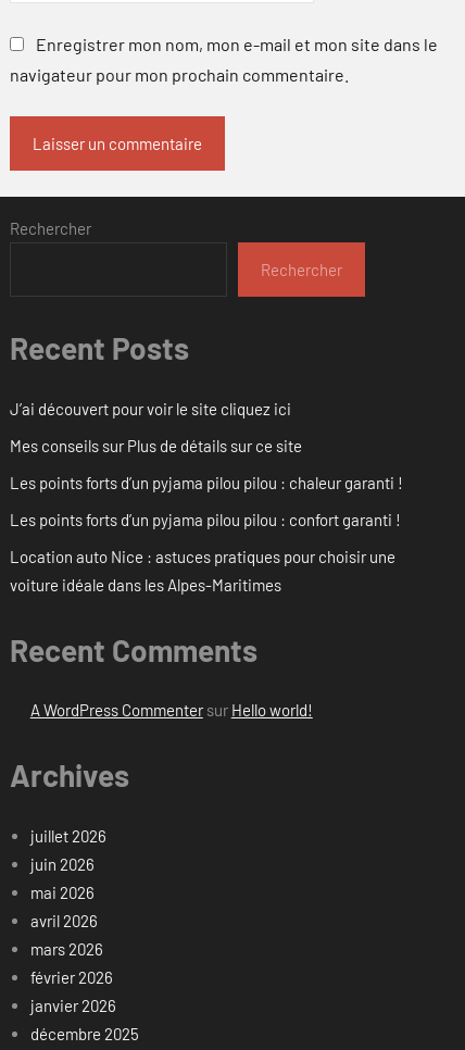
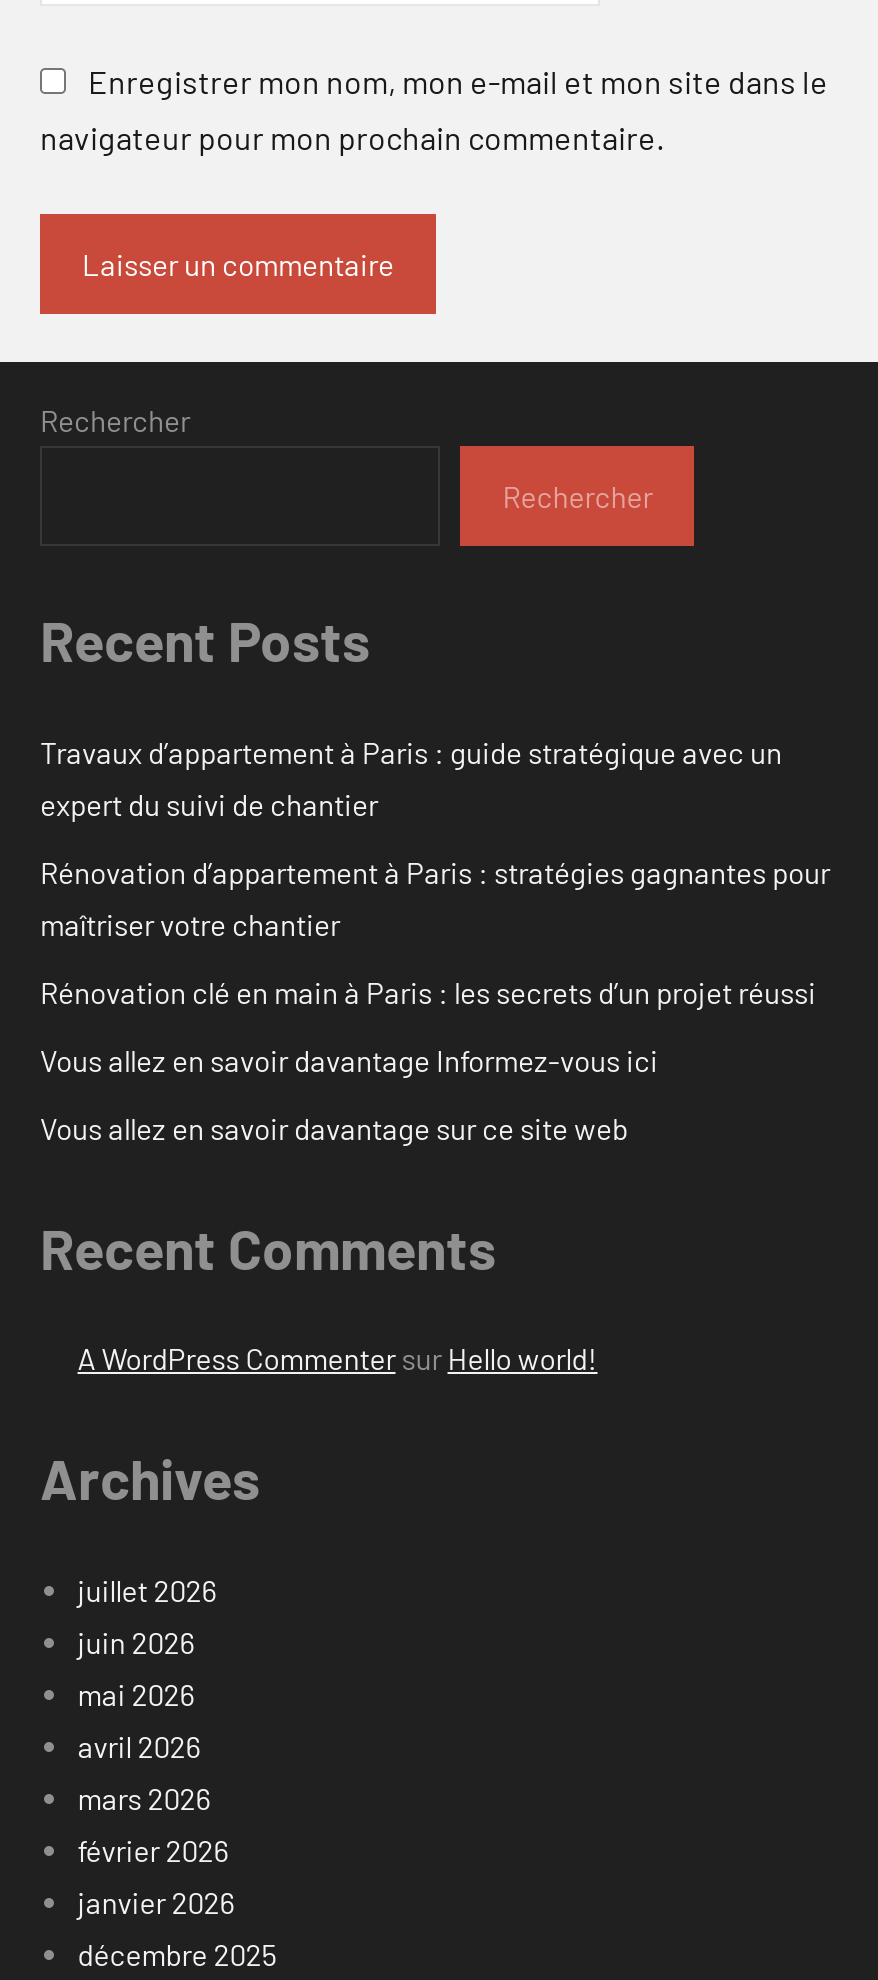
- J’ai découvert pour voir le site cliquez ici
+ Travaux d’appartement à Paris : guide stratégique avec un
+ expert du suivi de chantier

- Mes conseils sur Plus de détails sur ce site
+ Rénovation d’appartement à Paris : stratégies gagnantes pour
+ maîtriser votre chantier

- Les points forts d’un pyjama pilou pilou : chaleur garanti !
+ Rénovation clé en main à Paris : les secrets d’un projet réussi

- Les points forts d’un pyjama pilou pilou : confort garanti !
+ Vous allez en savoir davantage Informez-vous ici

- Location auto Nice : astuces pratiques pour choisir une
- voiture idéale dans les Alpes-Maritimes
+ Vous allez en savoir davantage sur ce site web
